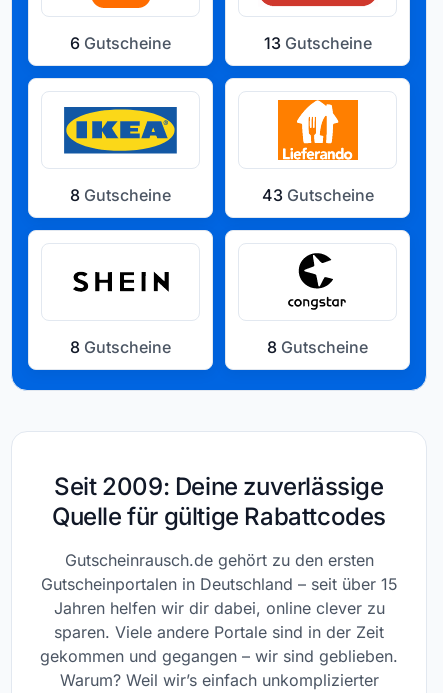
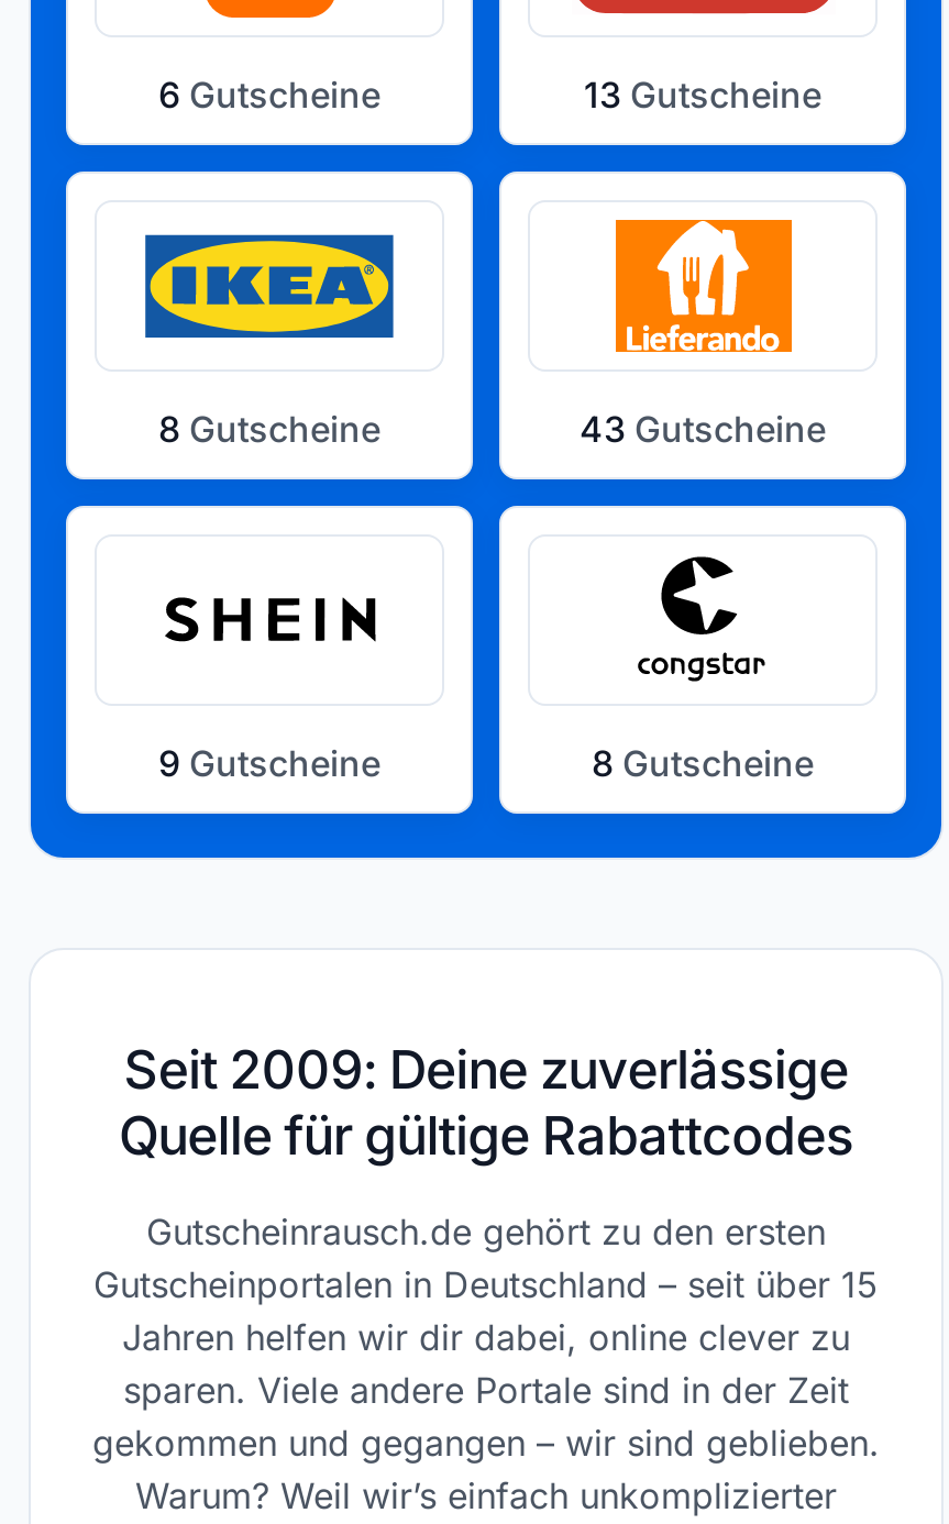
- 8 Gutscheine
+ 9 Gutscheine
